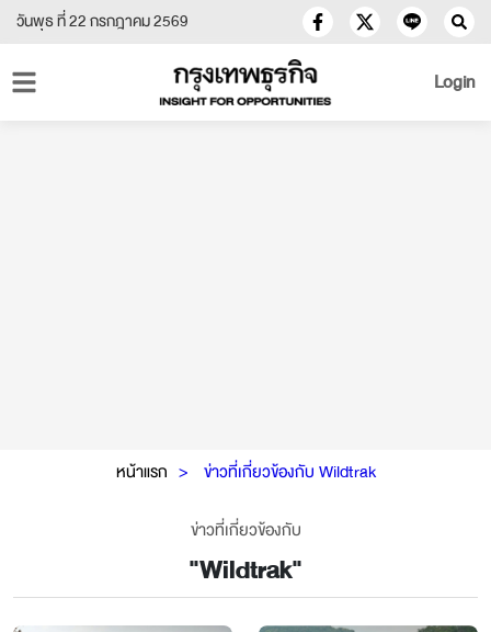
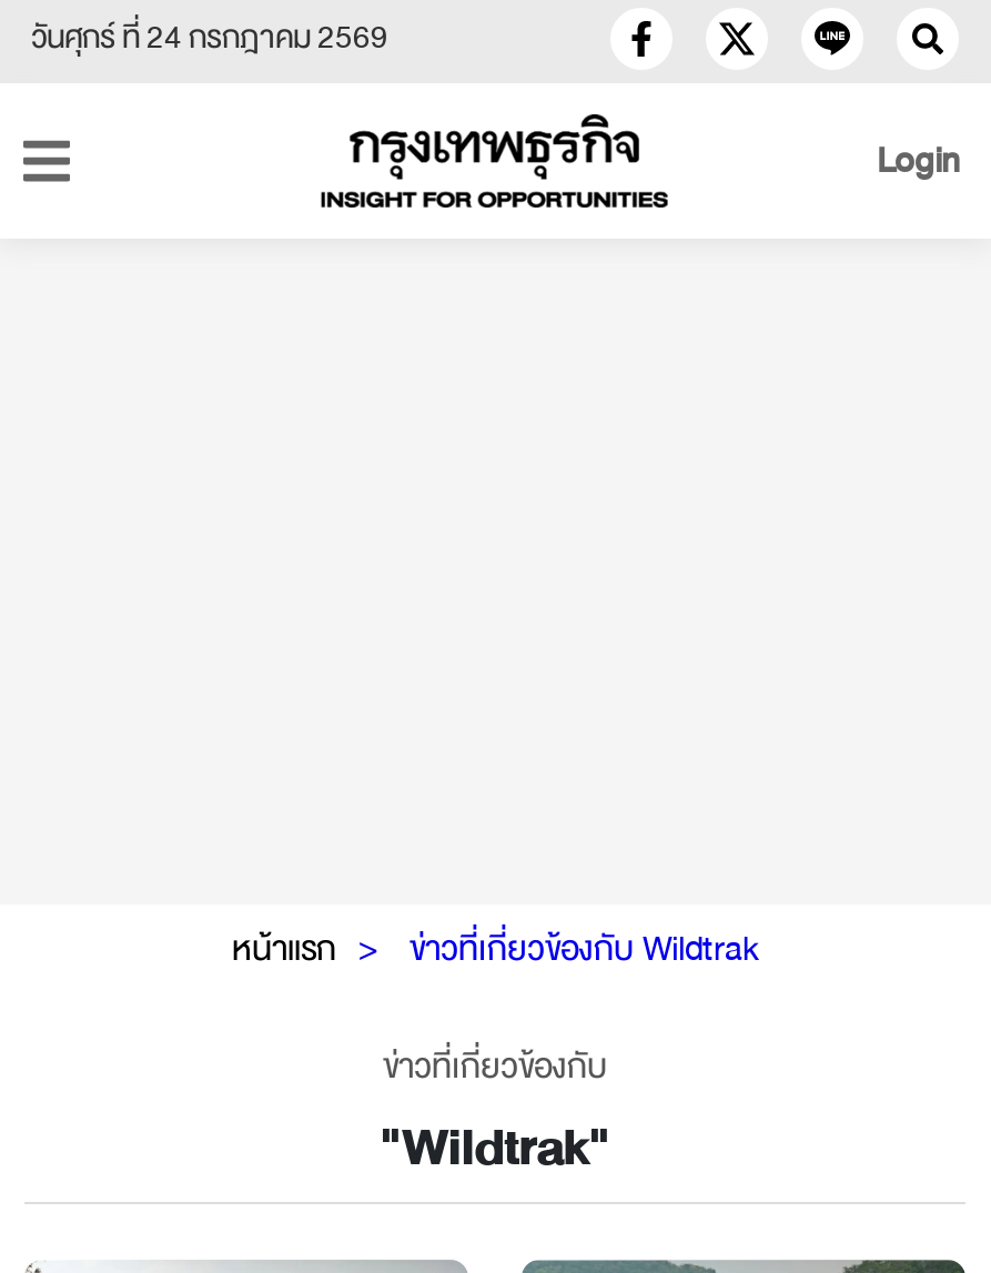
- วันพุธ ที่ 22 กรกฎาคม 2569
+ วันศุกร์ ที่ 24 กรกฎาคม 2569
